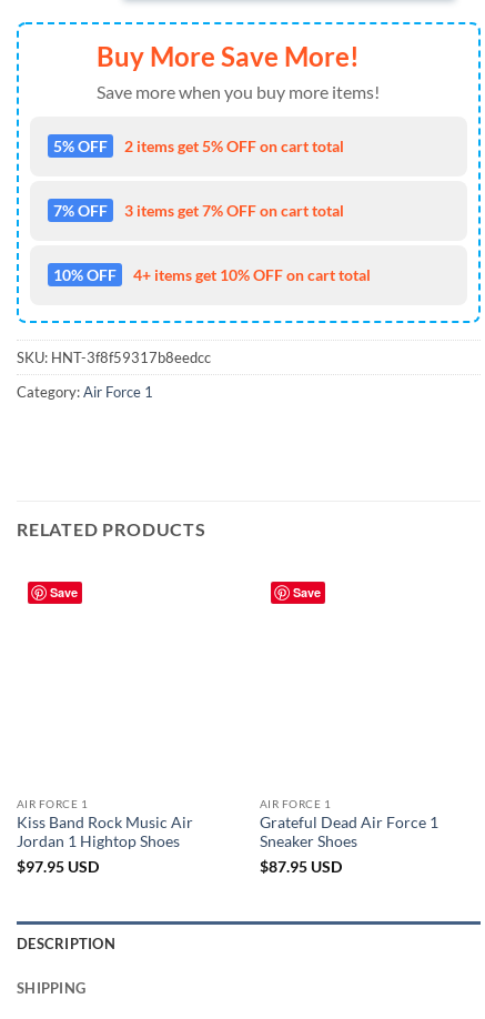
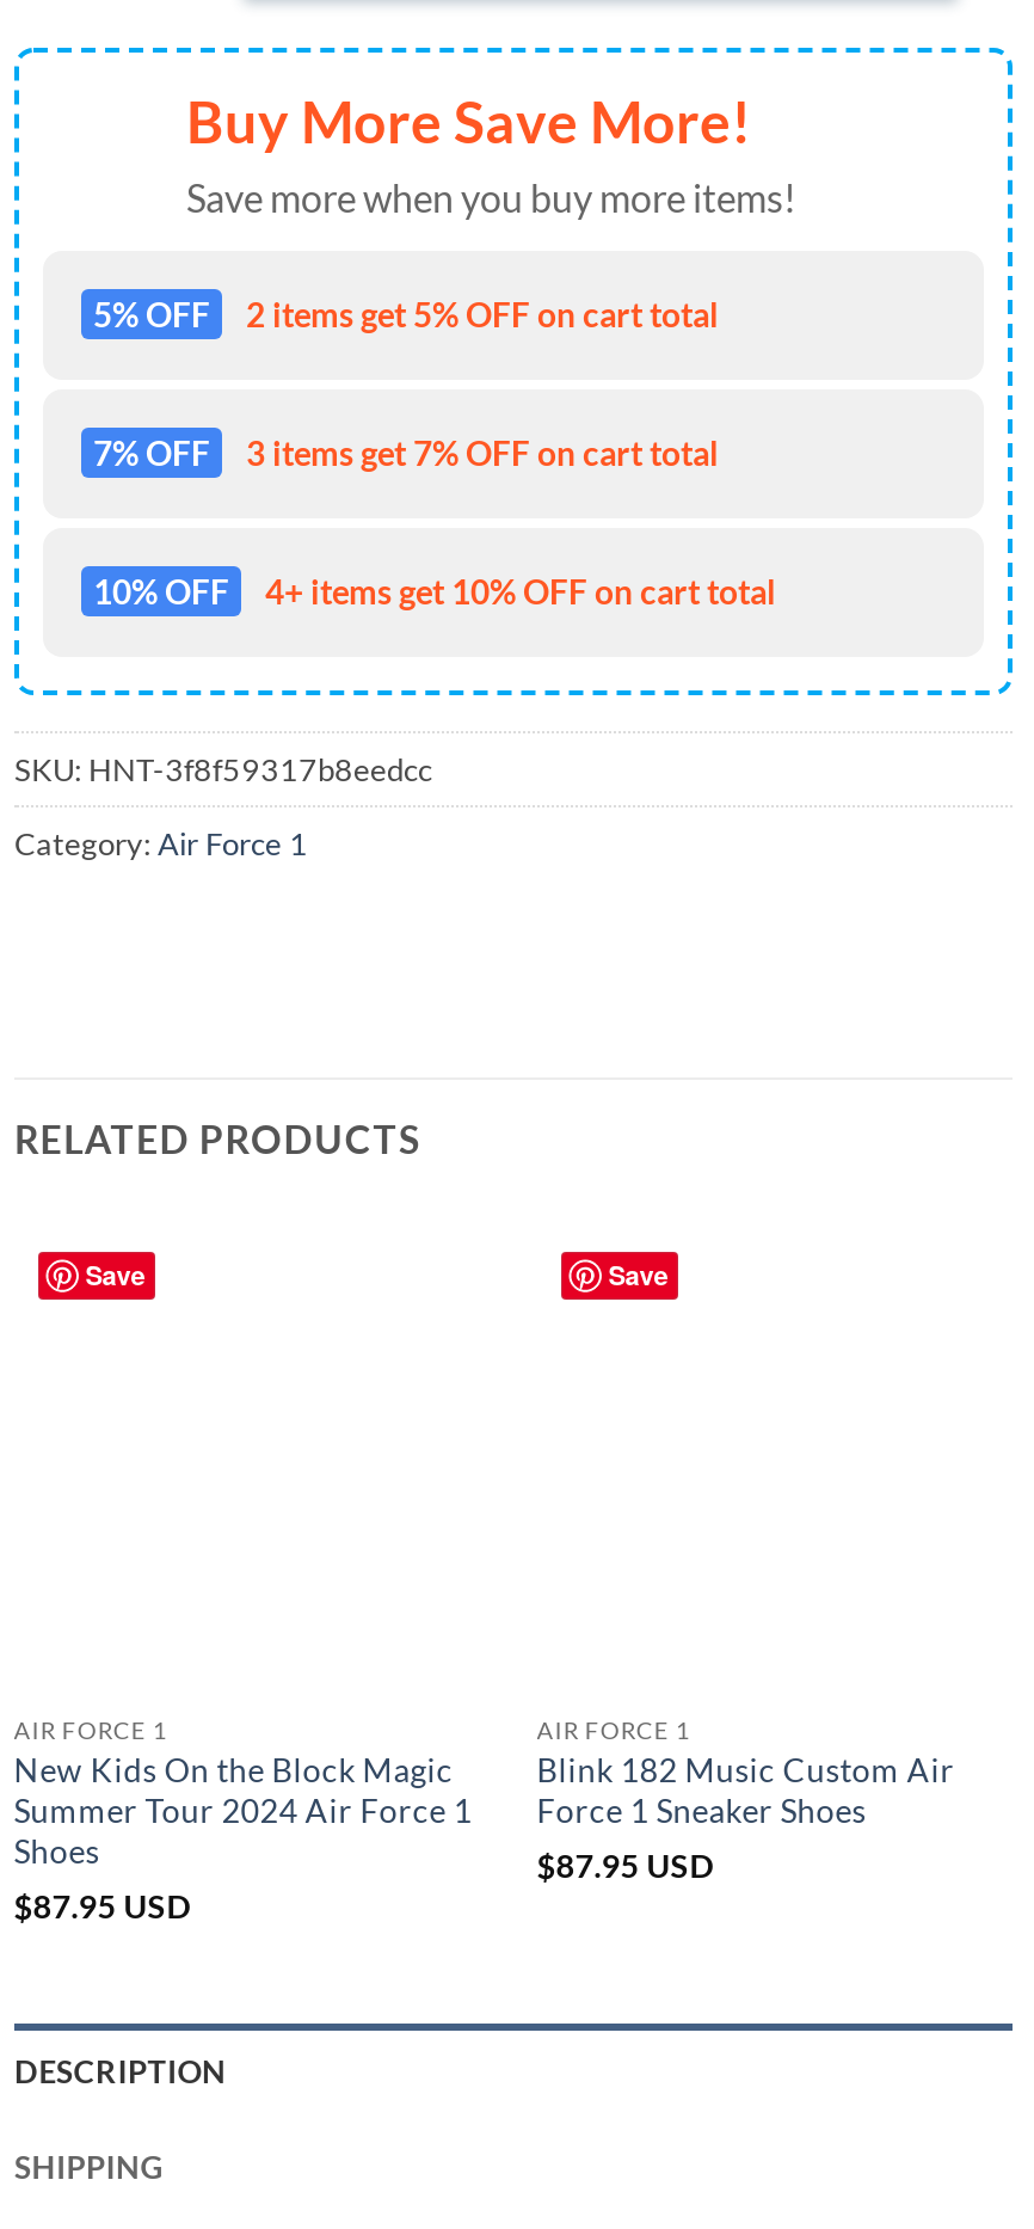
- Kiss Band Rock Music Air
- Jordan 1 Hightop Shoes
- $97.95 USD
+ New Kids On the Block Magic
+ Summer Tour 2024 Air Force 1
+ Shoes
+ $87.95 USD

- Grateful Dead Air Force 1
- Sneaker Shoes
+ Blink 182 Music Custom Air
+ Force 1 Sneaker Shoes
